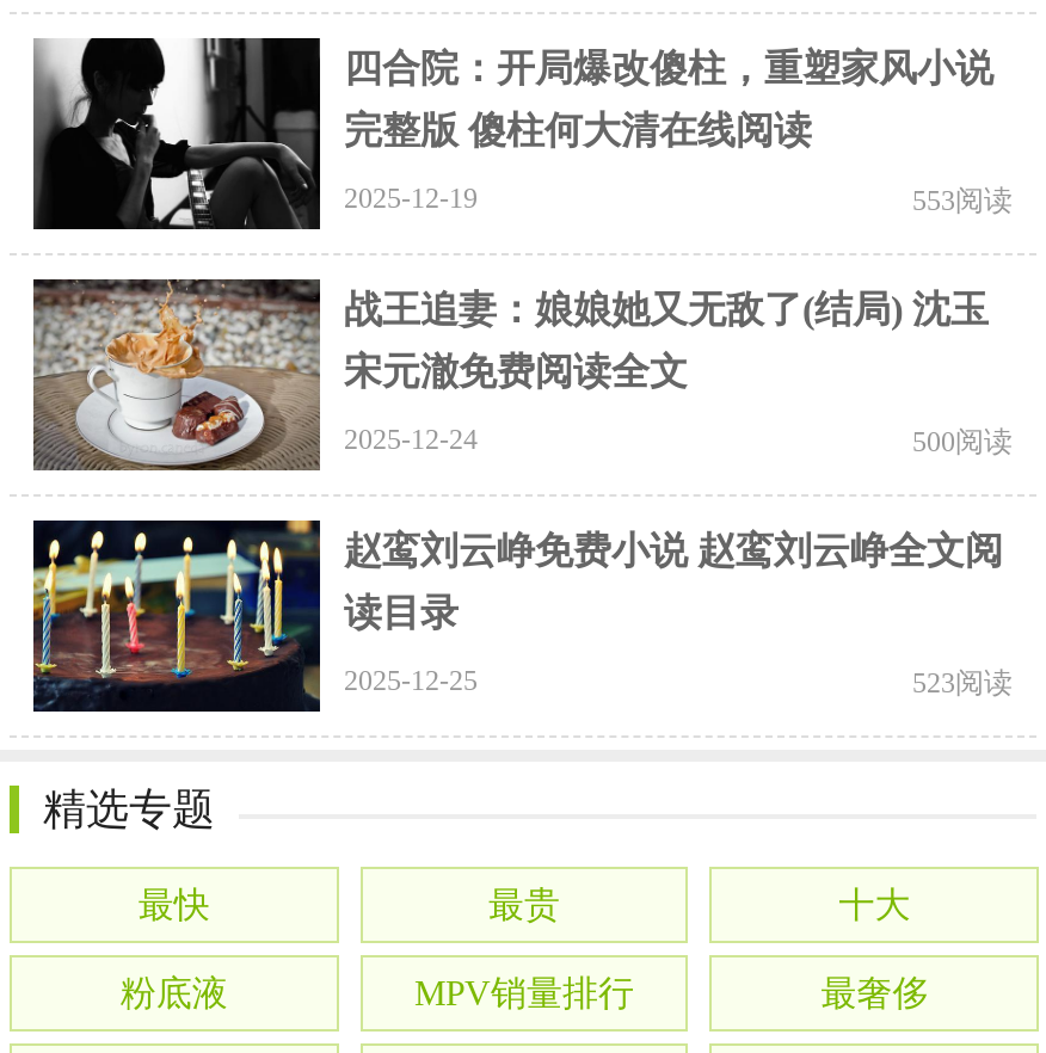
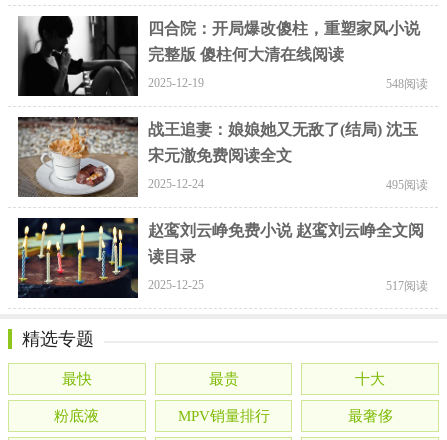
- 553阅读
+ 548阅读

- 500阅读
+ 495阅读

- 523阅读
+ 517阅读
